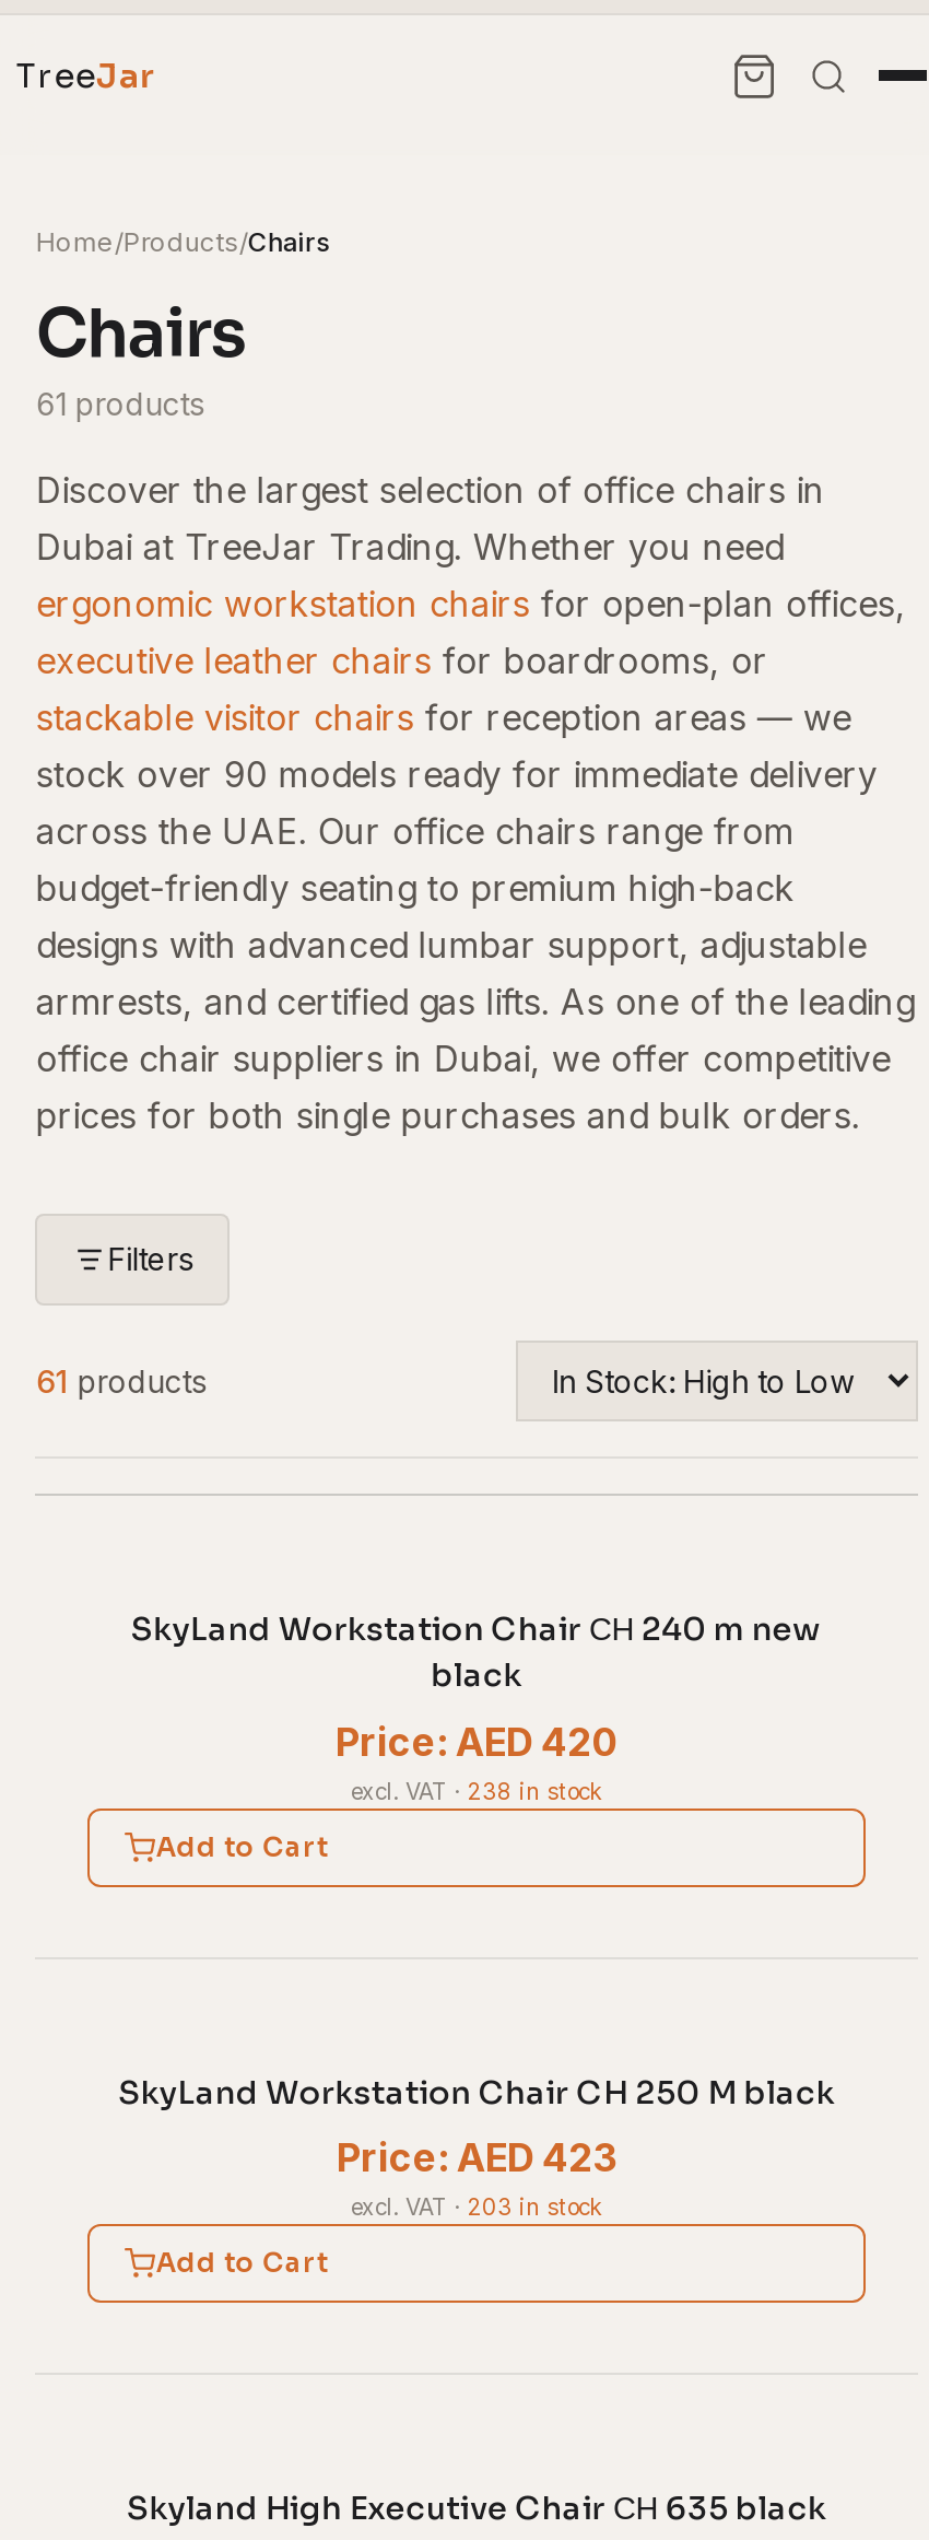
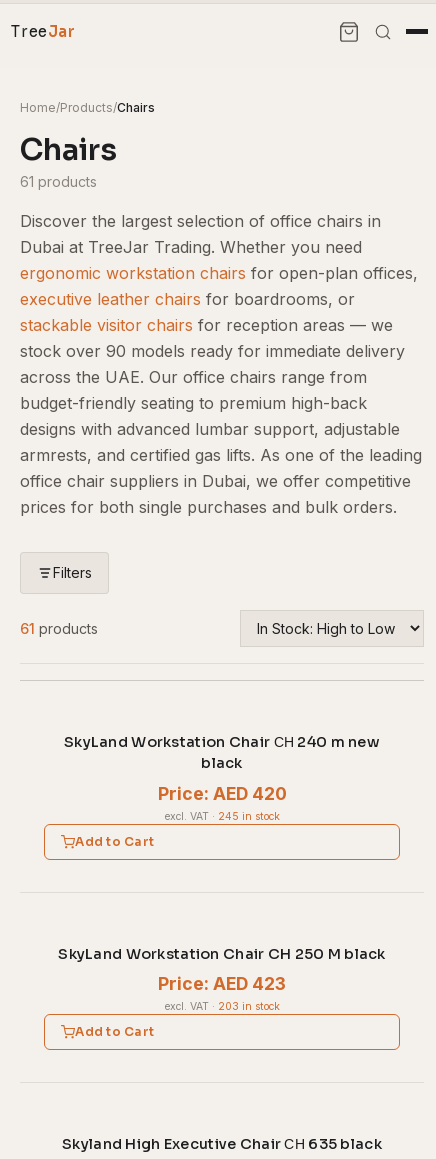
- excl. VAT · 238 in stock
+ excl. VAT · 245 in stock
